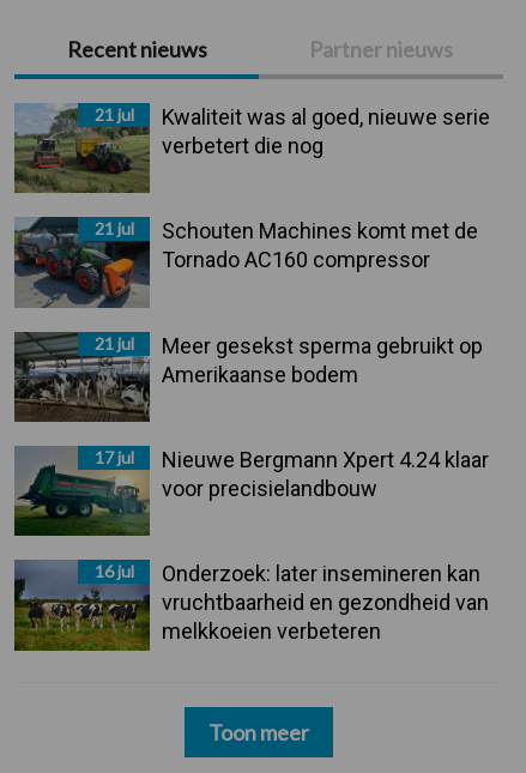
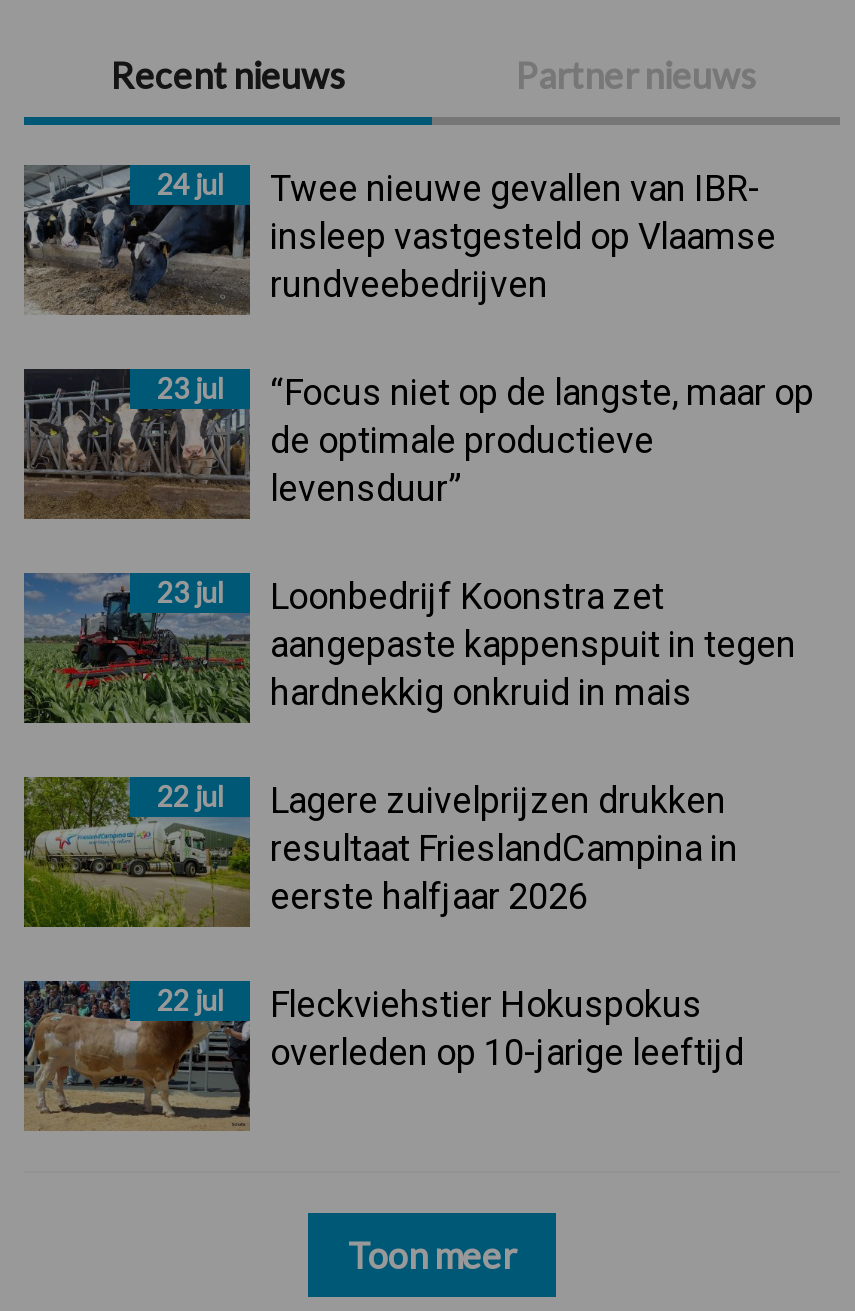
- [image]
- 21 jul
- Kwaliteit was al goed, nieuwe serie
- verbetert die nog
+ [image]
+ 24 jul
+ Twee nieuwe gevallen van IBR-
+ insleep vastgesteld op Vlaamse
+ rundveebedrijven

- [image]
- 21 jul
- Schouten Machines komt met de
- Tornado AC160 compressor
+ [image]
+ 23 jul
+ “Focus niet op de langste, maar op
+ de optimale productieve
+ levensduur”

- [image]
- 21 jul
- Meer gesekst sperma gebruikt op
- Amerikaanse bodem
+ [image]
+ 23 jul
+ Loonbedrijf Koonstra zet
+ aangepaste kappenspuit in tegen
+ hardnekkig onkruid in mais

- [image]
- 17 jul
- Nieuwe Bergmann Xpert 4.24 klaar
- voor precisielandbouw
+ [image]
+ 22 jul
+ Lagere zuivelprijzen drukken
+ resultaat FrieslandCampina in
+ eerste halfjaar 2026

- [image]
- 16 jul
- Onderzoek: later insemineren kan
- vruchtbaarheid en gezondheid van
- melkkoeien verbeteren
+ [image]
+ 22 jul
+ Fleckviehstier Hokuspokus
+ overleden op 10-jarige leeftijd
